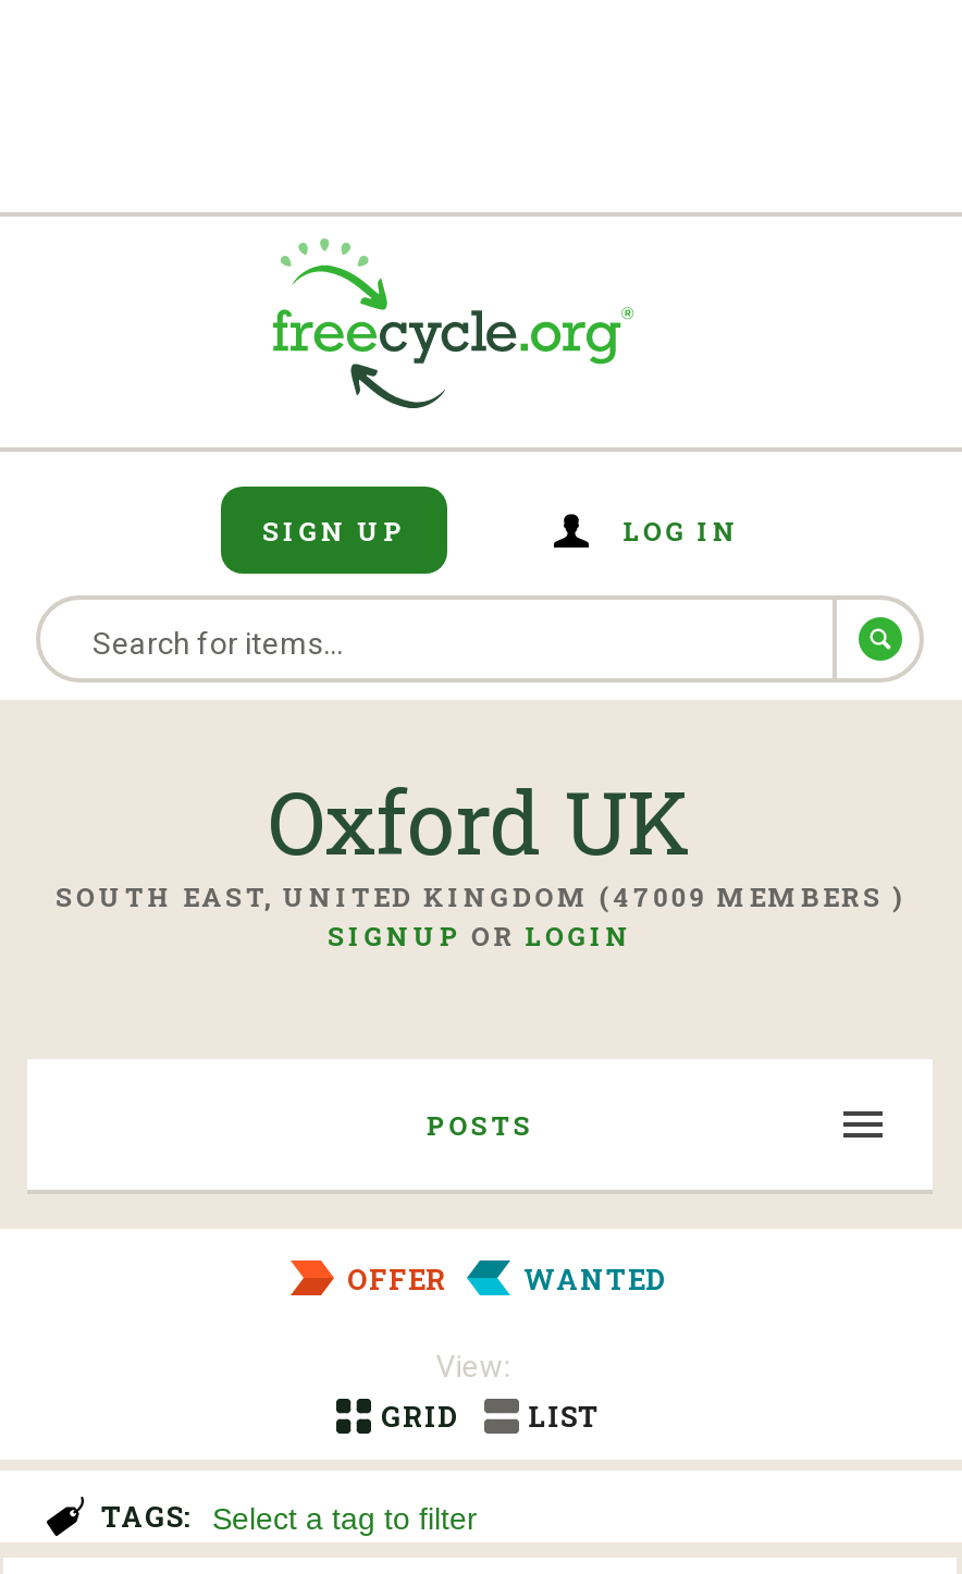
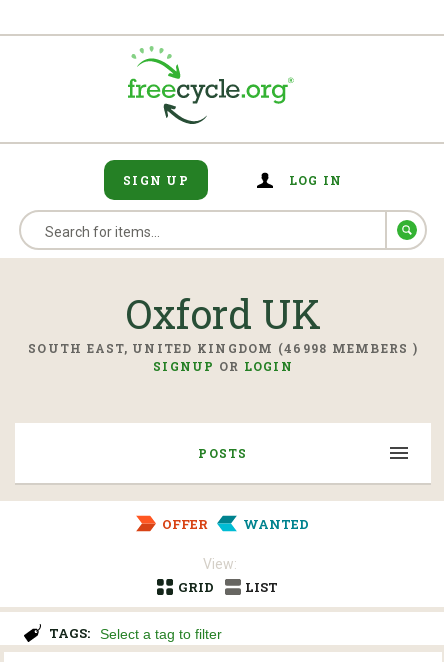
- SOUTH EAST, UNITED KINGDOM (47009 MEMBERS )
+ SOUTH EAST, UNITED KINGDOM (46998 MEMBERS )
